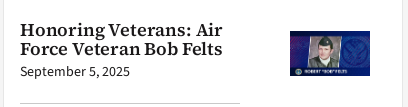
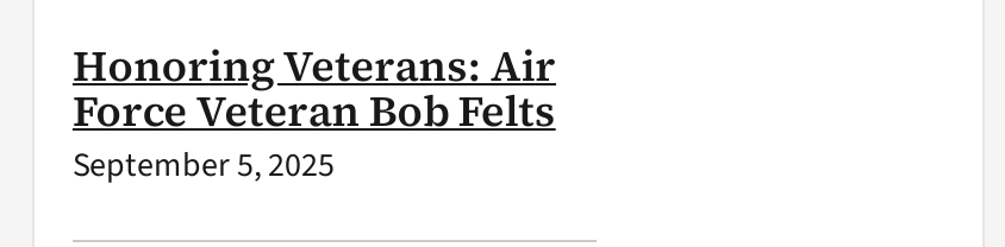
- [image]
